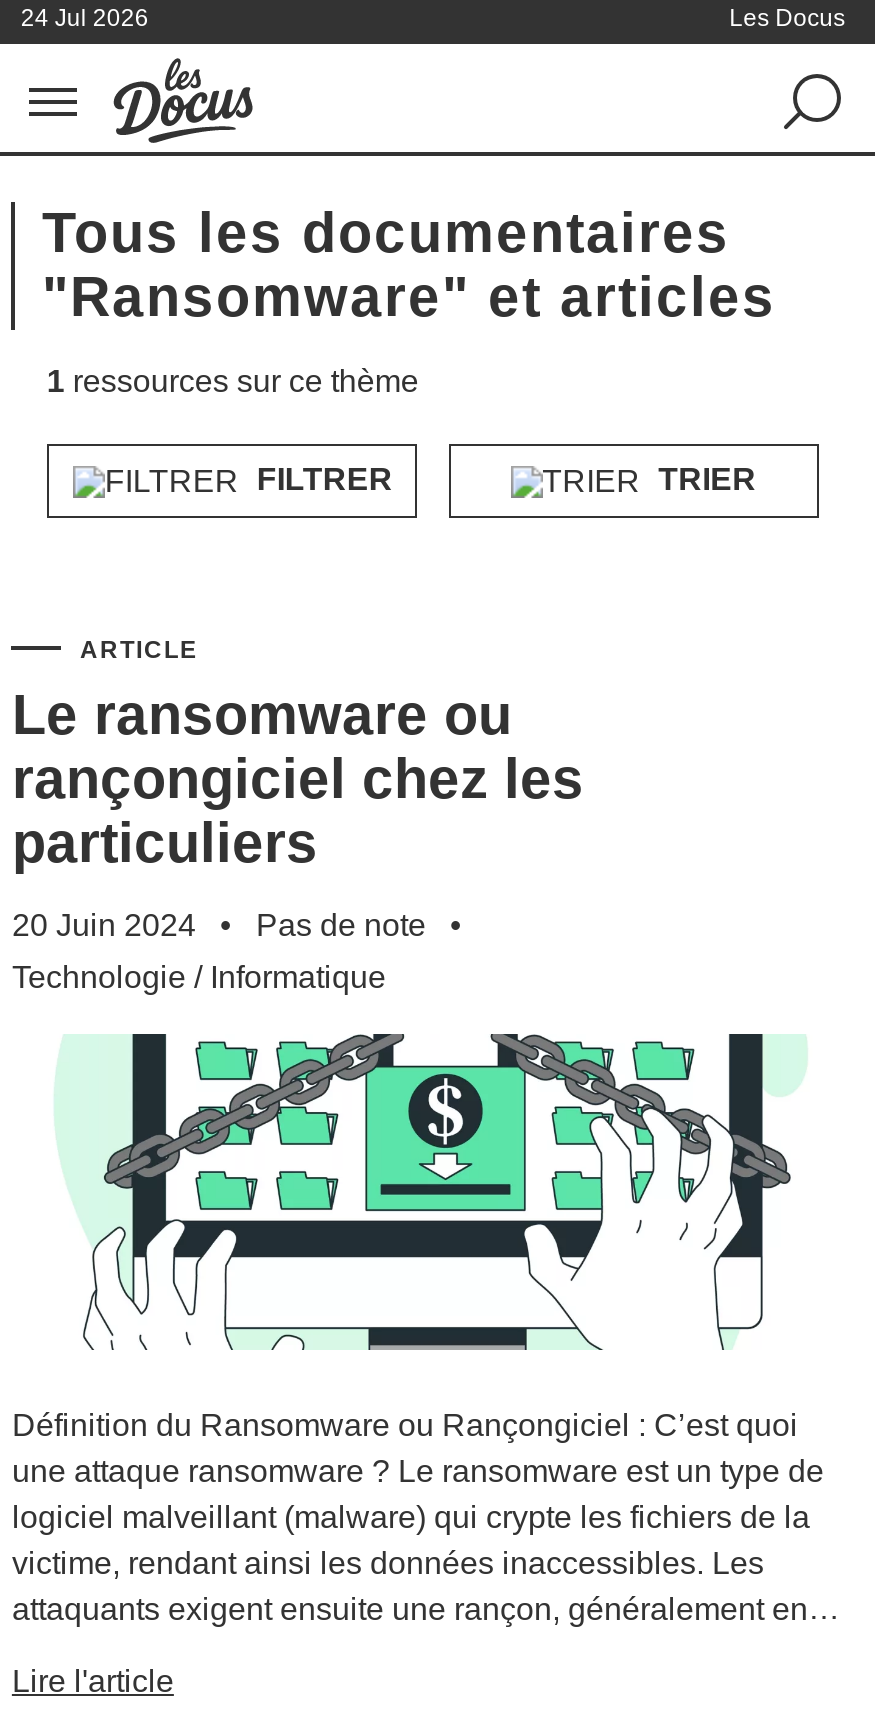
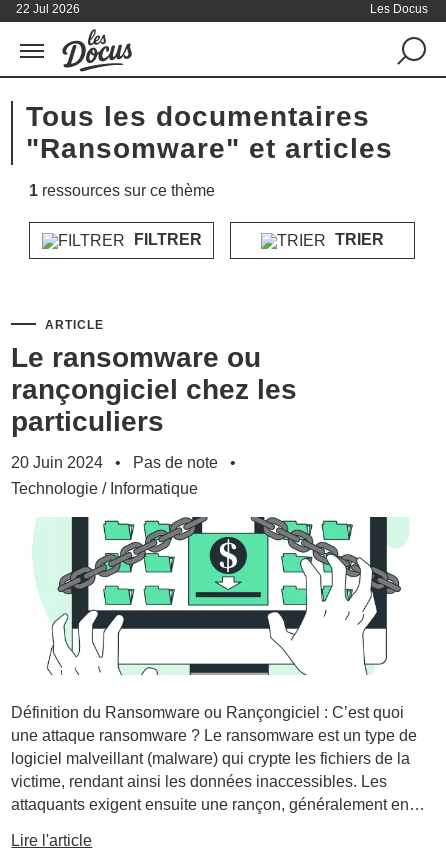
- 24 Jul 2026
+ 22 Jul 2026
